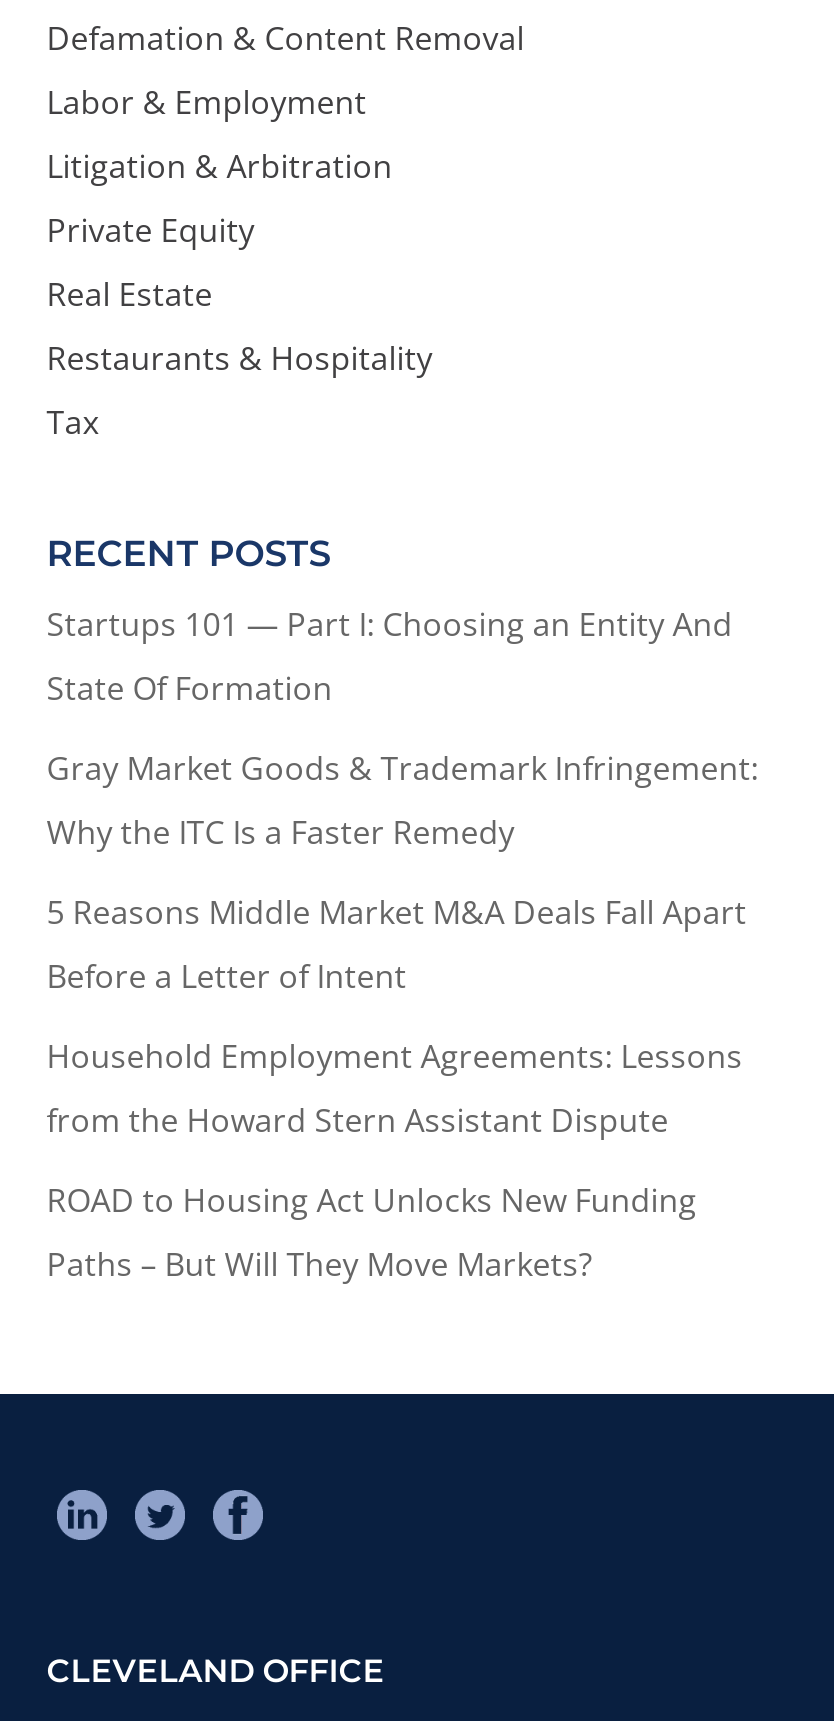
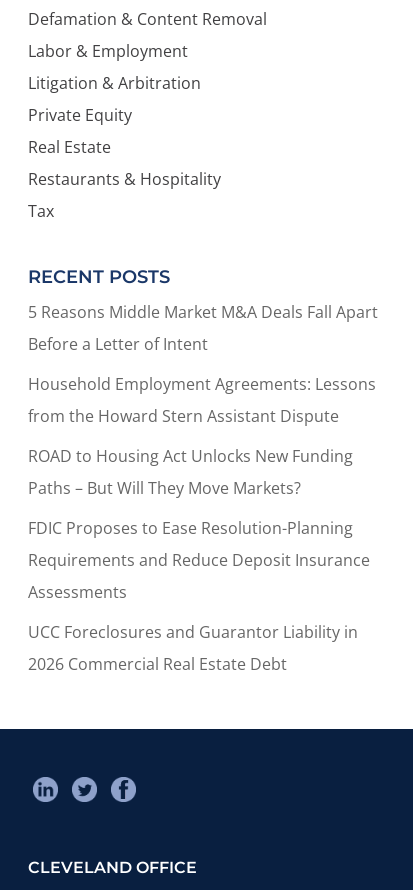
- Startups 101 — Part I: Choosing an Entity And
- State Of Formation
- Gray Market Goods & Trademark Infringement:
- Why the ITC Is a Faster Remedy

moved up: 5 Reasons Middle Market M&A Deals Fall Apart | Before a Letter of Intent | Household Employment Agreements: Lessons | from the Howard Stern Assistant Dispute | ROAD to Housing Act Unlocks New Funding | Paths – But Will They Move Markets?

+ FDIC Proposes to Ease Resolution-Planning
+ Requirements and Reduce Deposit Insurance
+ Assessments
+ UCC Foreclosures and Guarantor Liability in
+ 2026 Commercial Real Estate Debt
